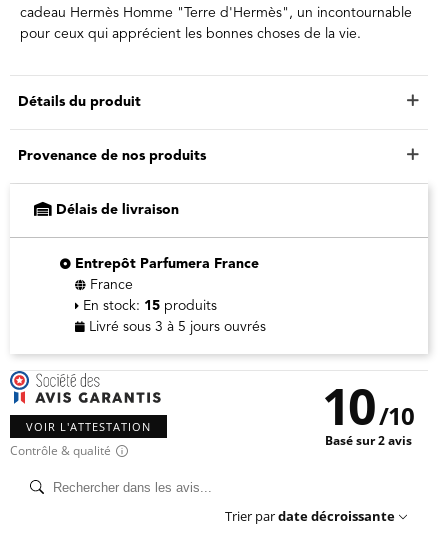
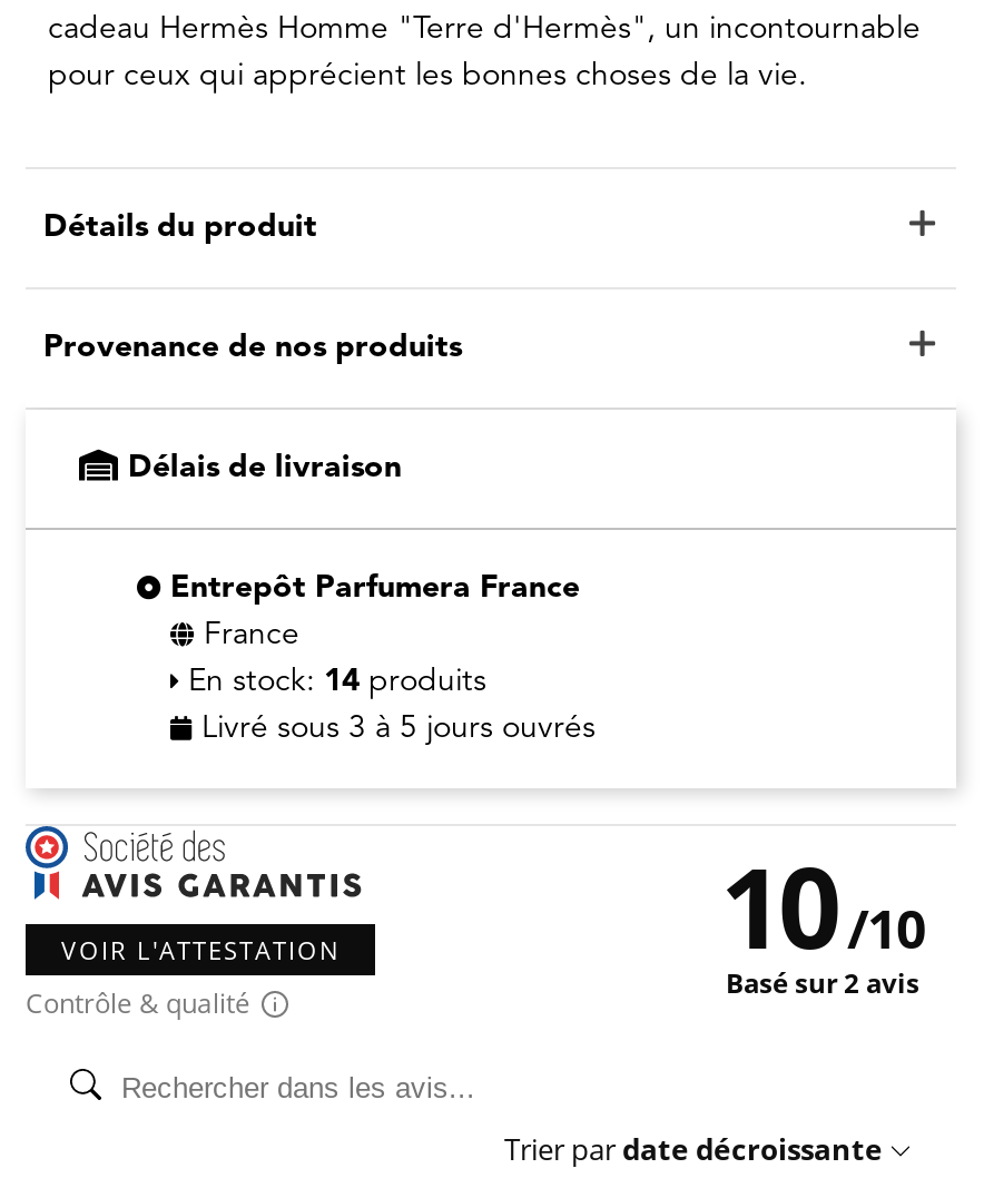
- En stock: 15 produits
+ En stock: 14 produits
